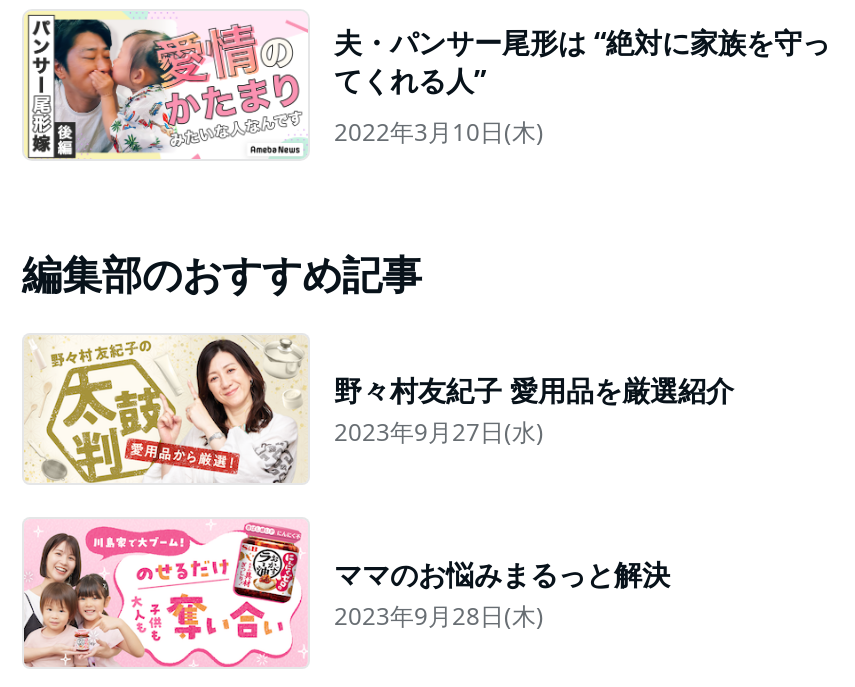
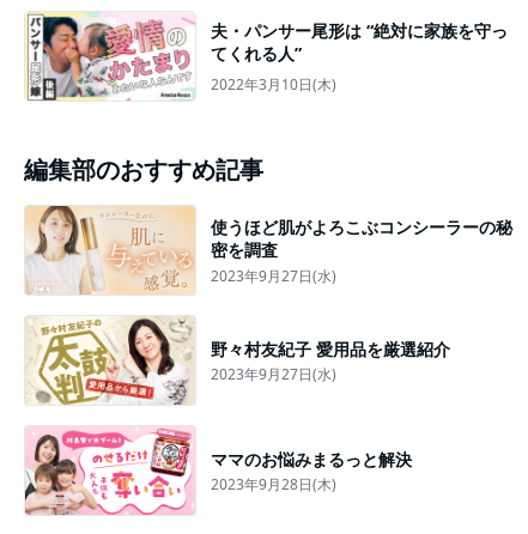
+ [image]
+ 使うほど肌がよろこぶコンシーラーの秘
+ 密を調査
+ 2023年9月27日(水)
